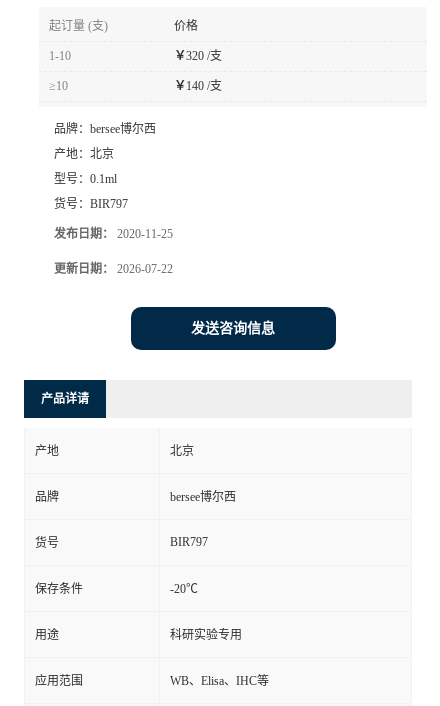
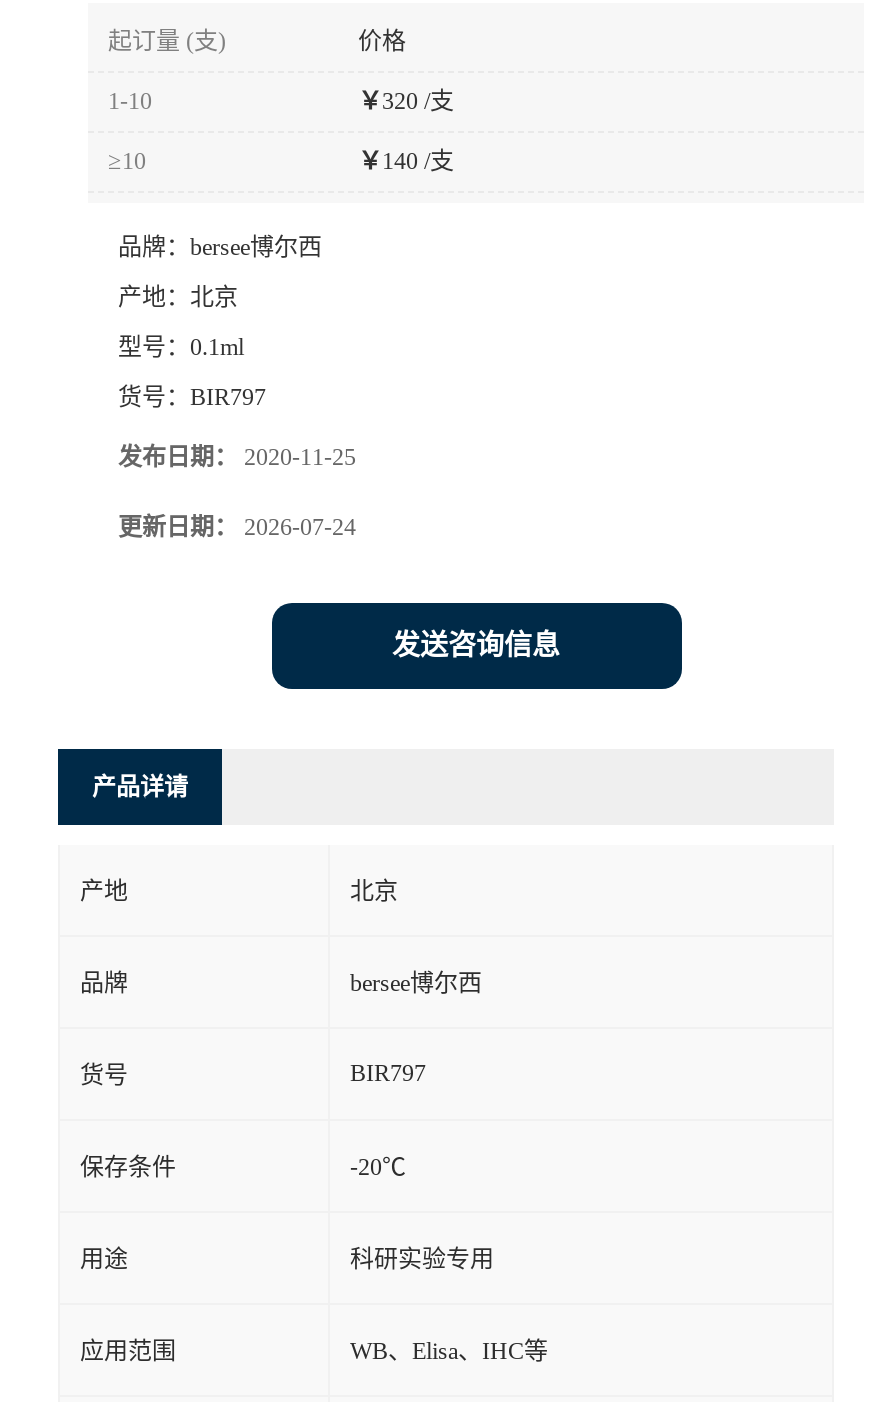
- 更新日期：2026-07-22
+ 更新日期：2026-07-24
